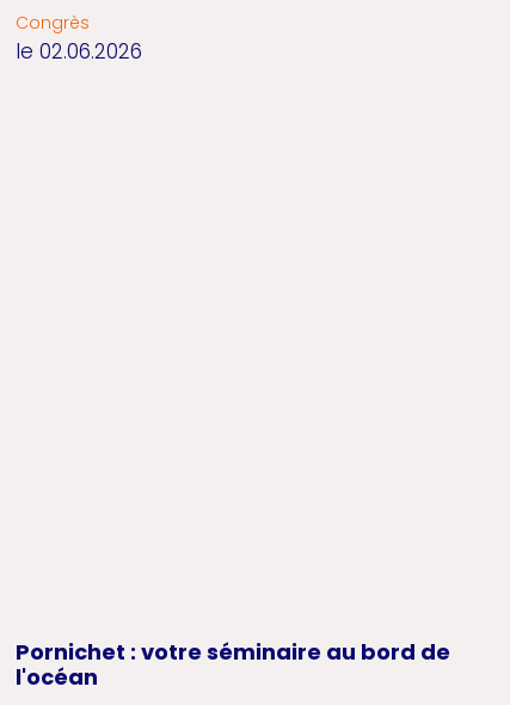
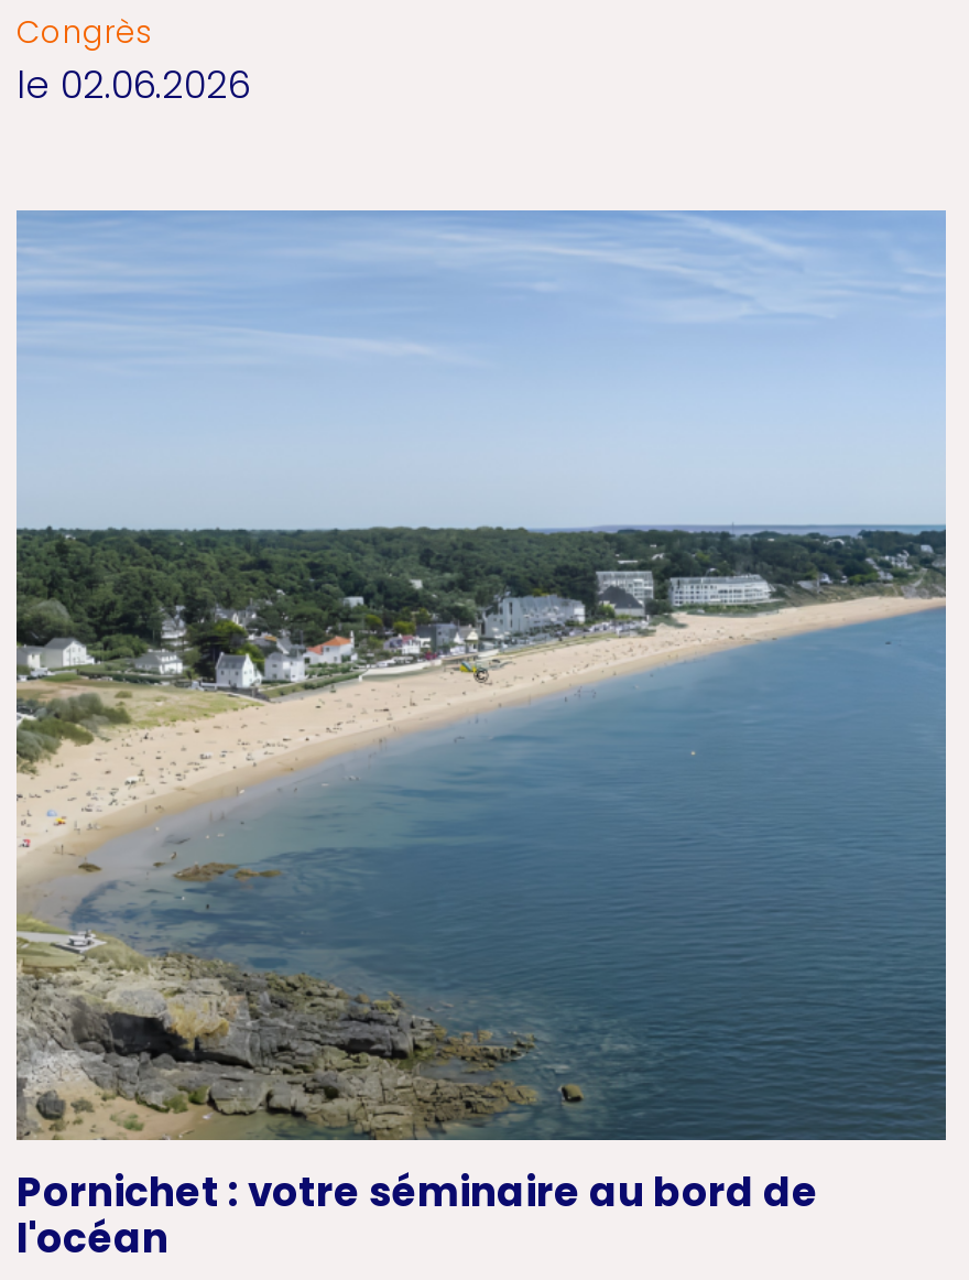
+ [image]
